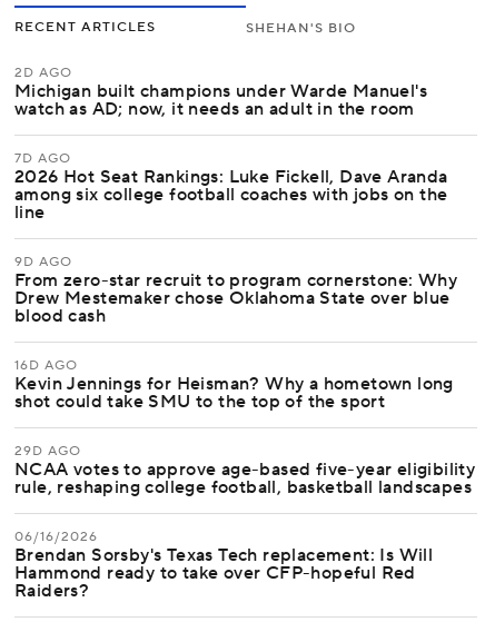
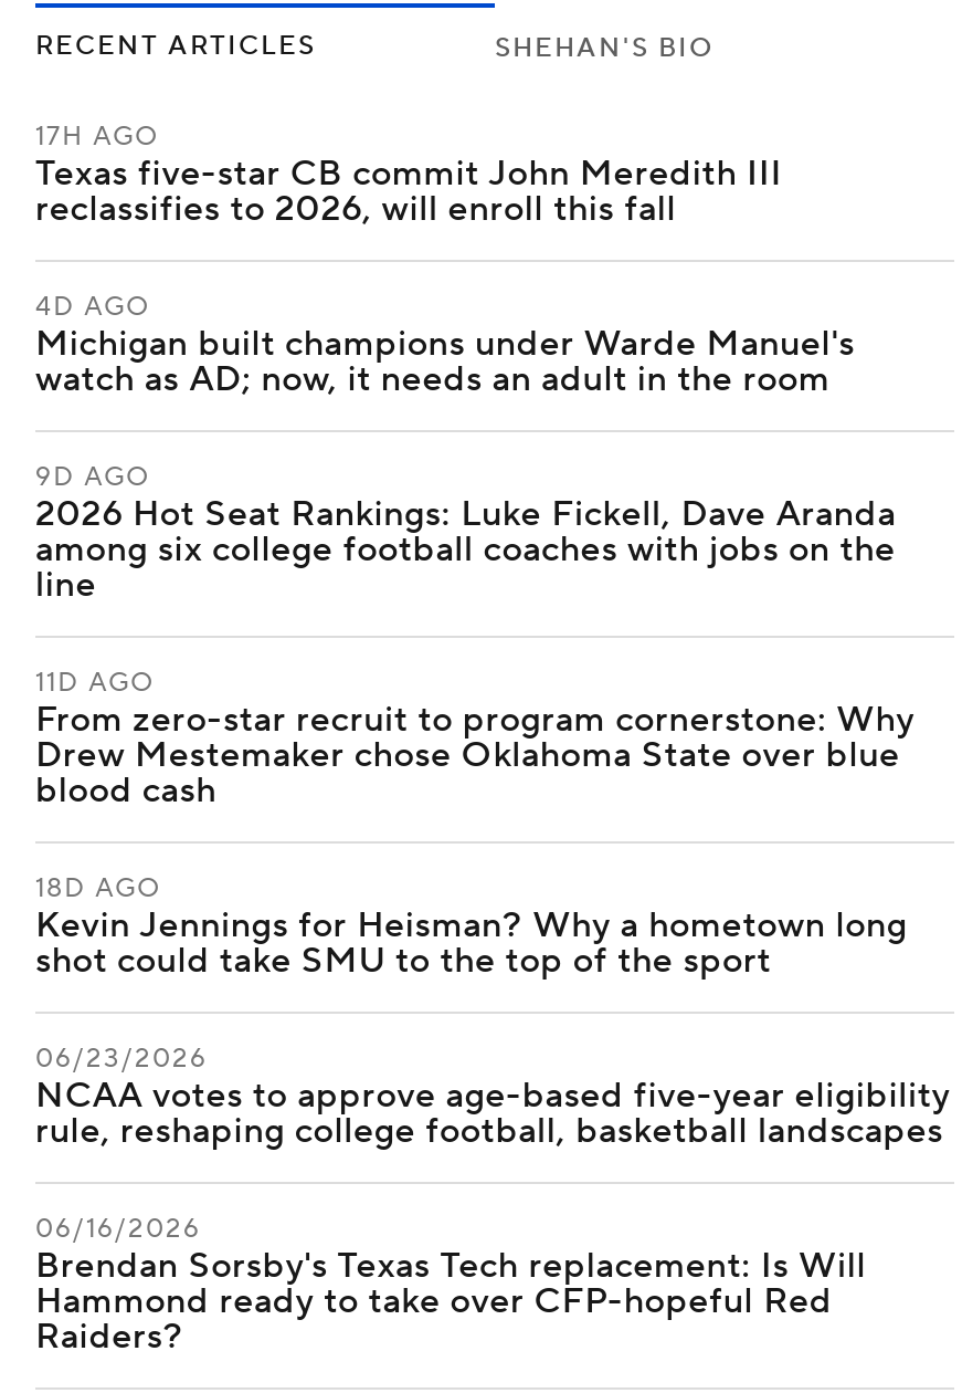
- 2D AGO
+ 17H AGO
+ Texas five-star CB commit John Meredith III
+ reclassifies to 2026, will enroll this fall
+ 4D AGO

- 7D AGO
+ 9D AGO

- 9D AGO
+ 11D AGO

- 16D AGO
+ 18D AGO

- 29D AGO
+ 06/23/2026
